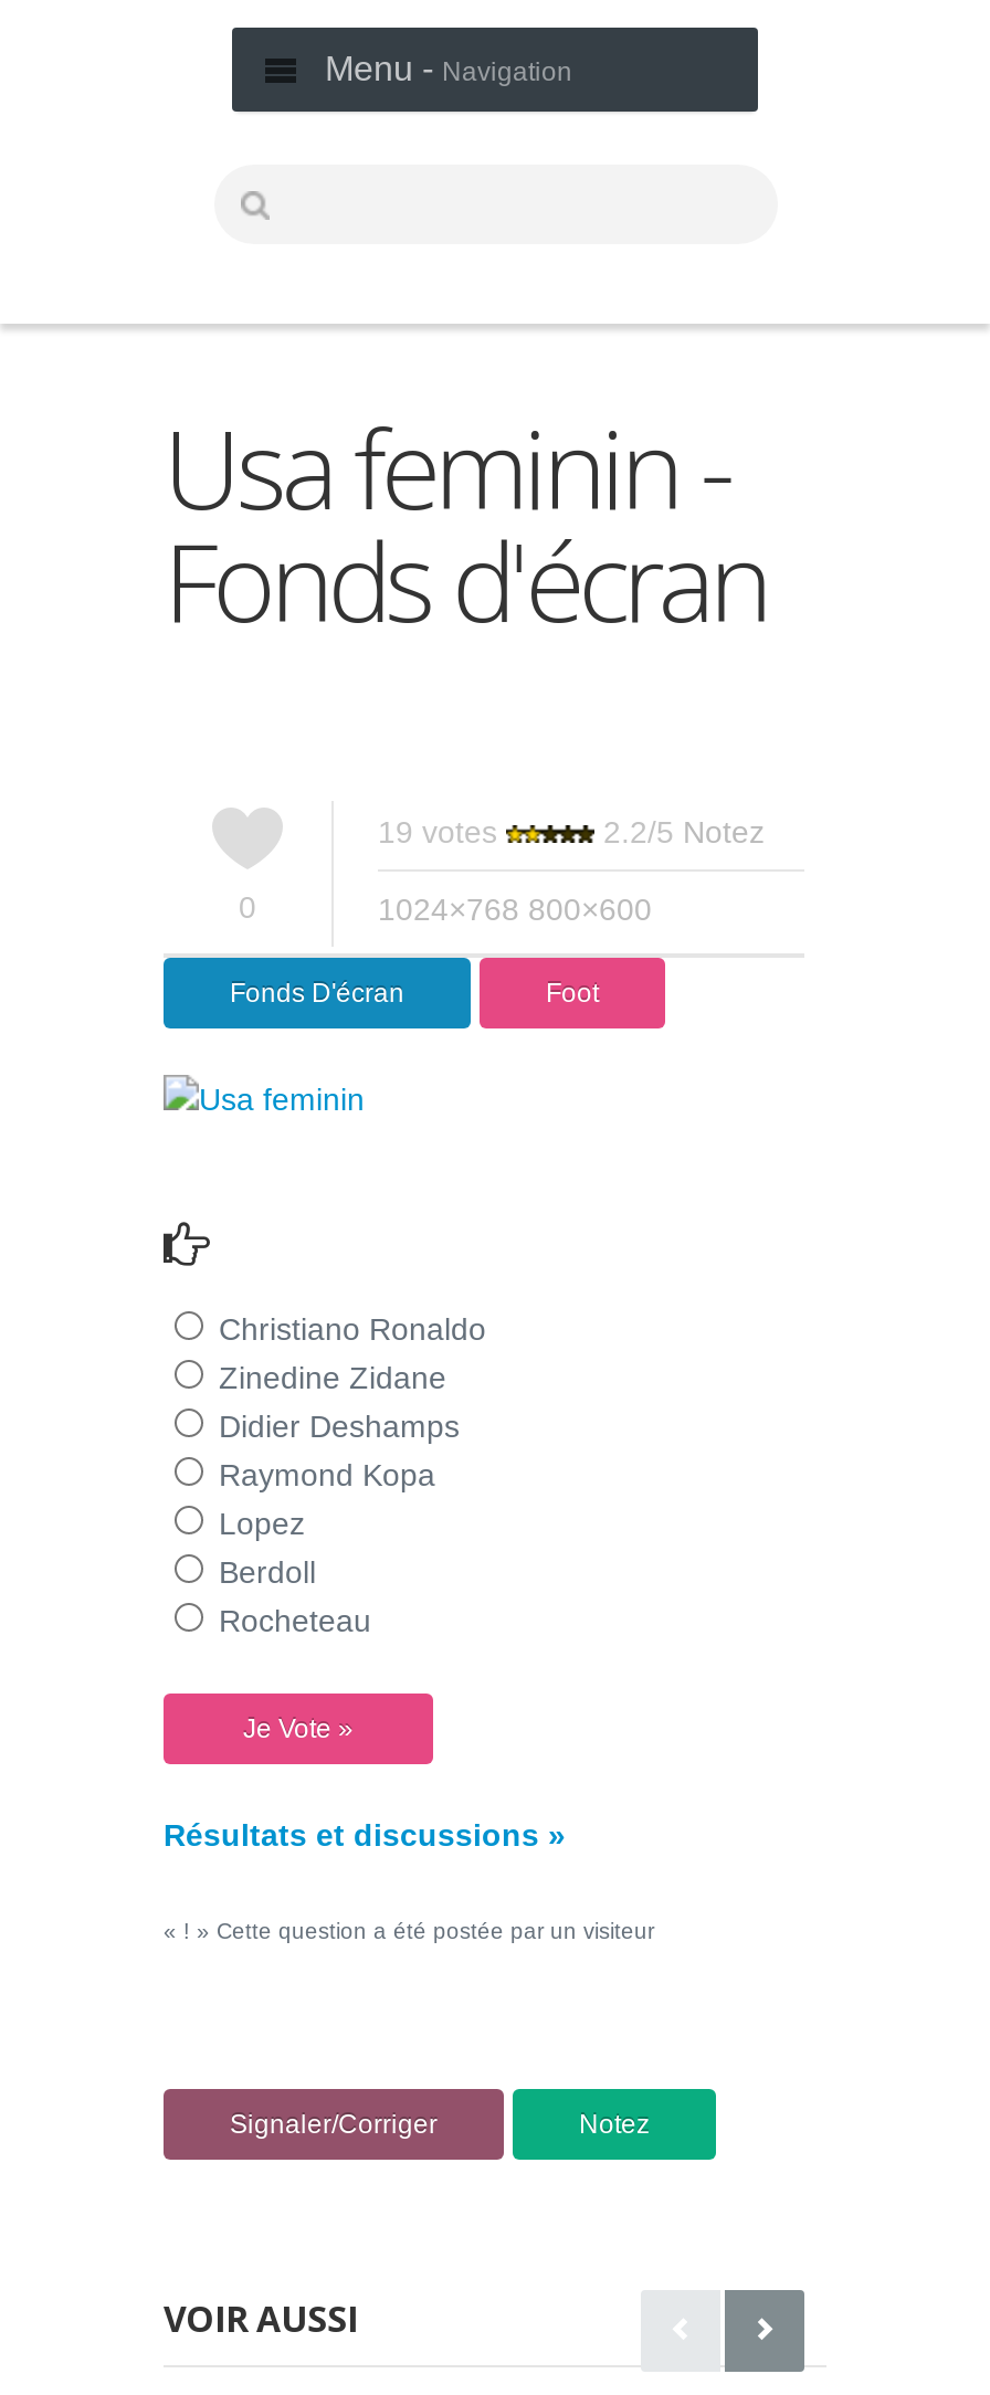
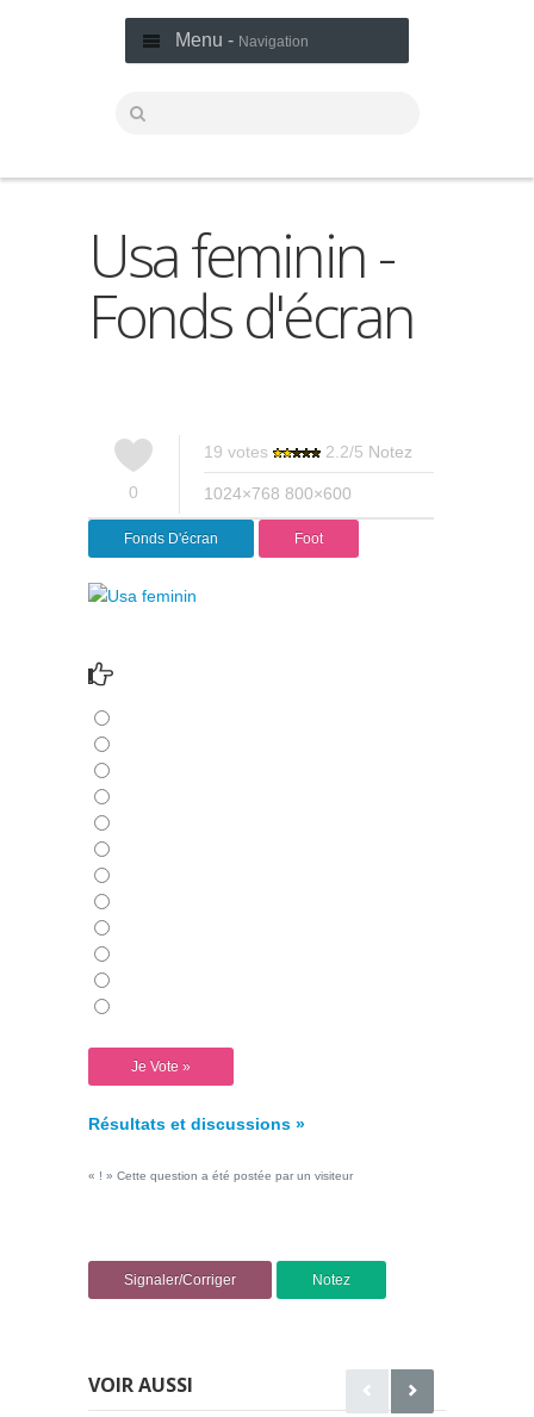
- Christiano Ronaldo
- Zinedine Zidane
- Didier Deshamps
- Raymond Kopa
- Lopez
- Berdoll
- Rocheteau
